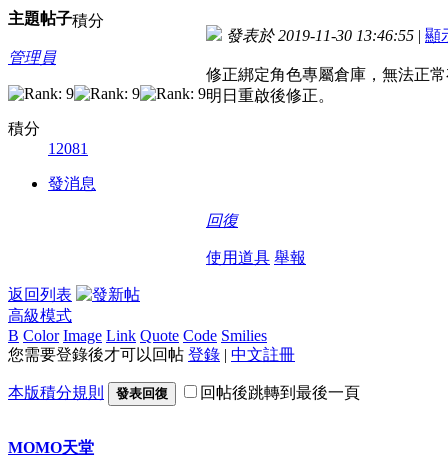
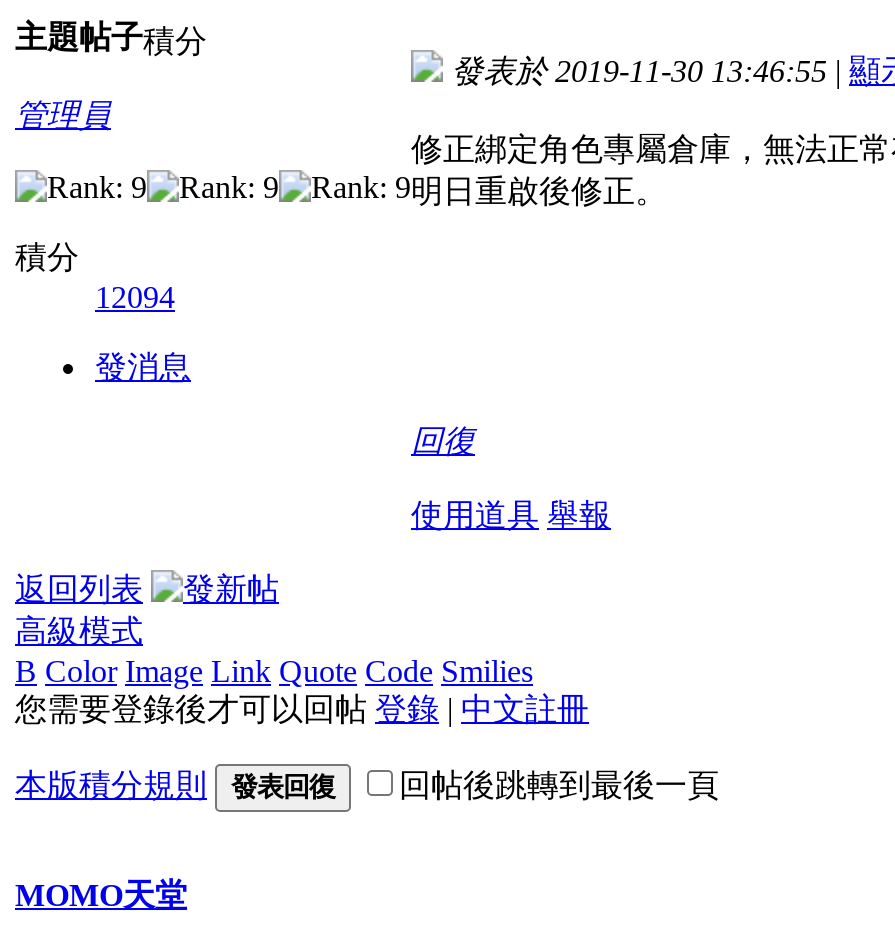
- 12081
+ 12094
